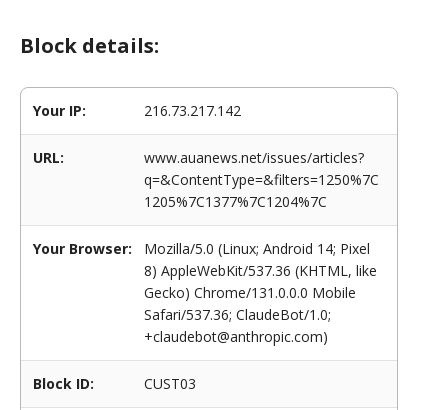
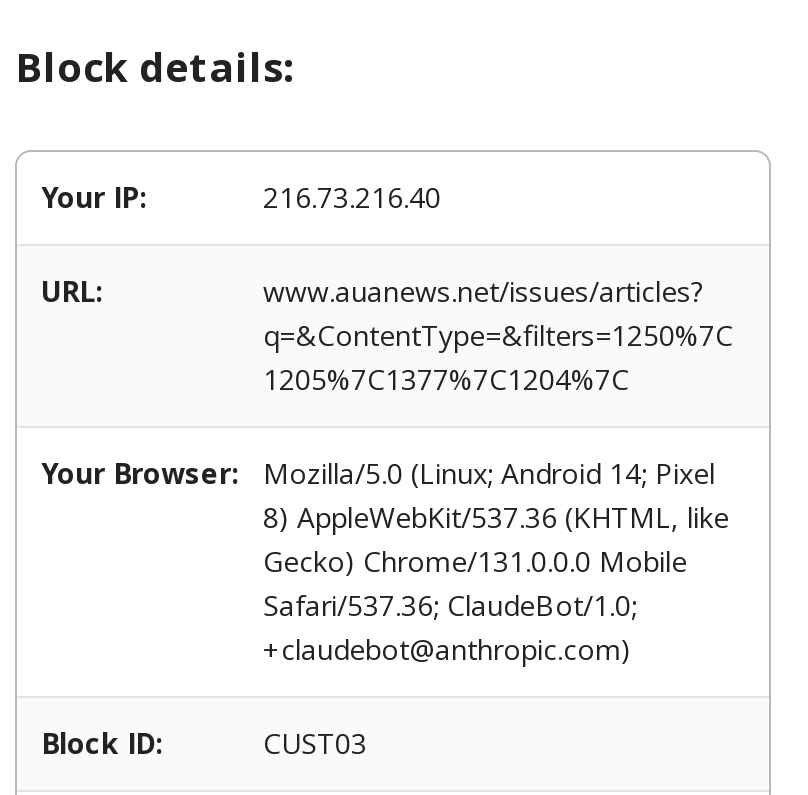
- 216.73.217.142
+ 216.73.216.40
